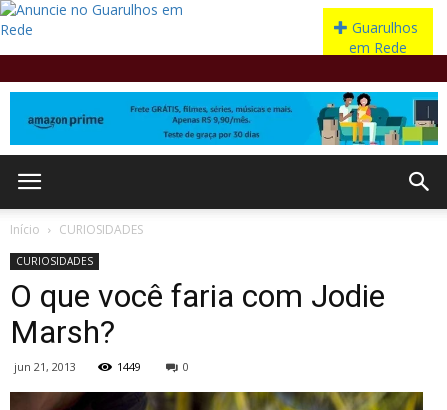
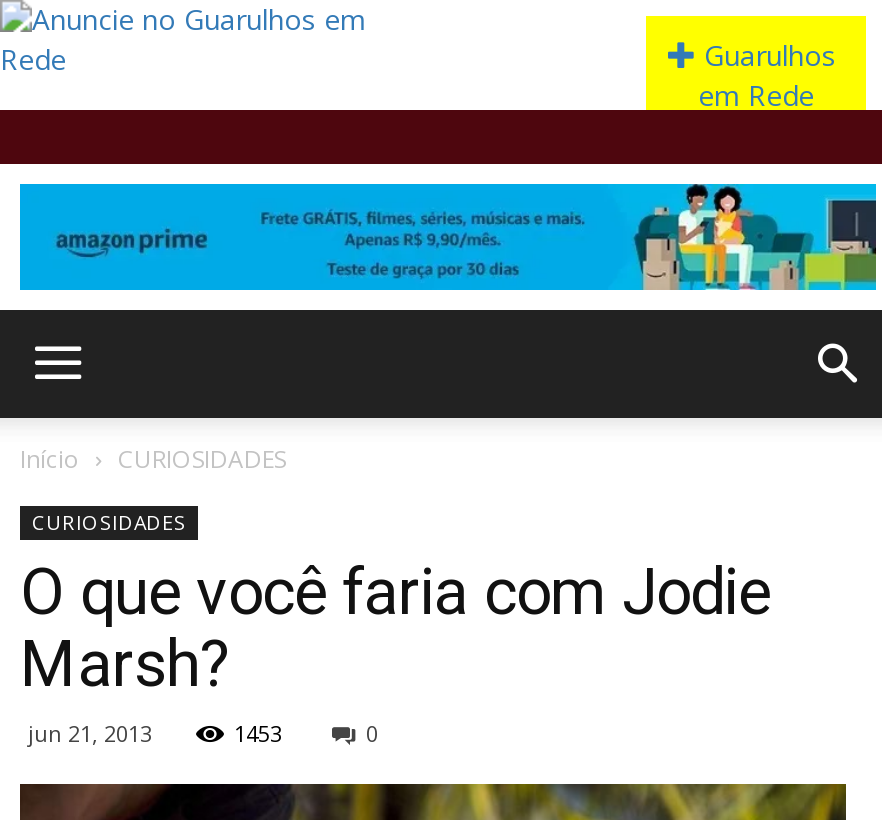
- 1449
+ 1453
